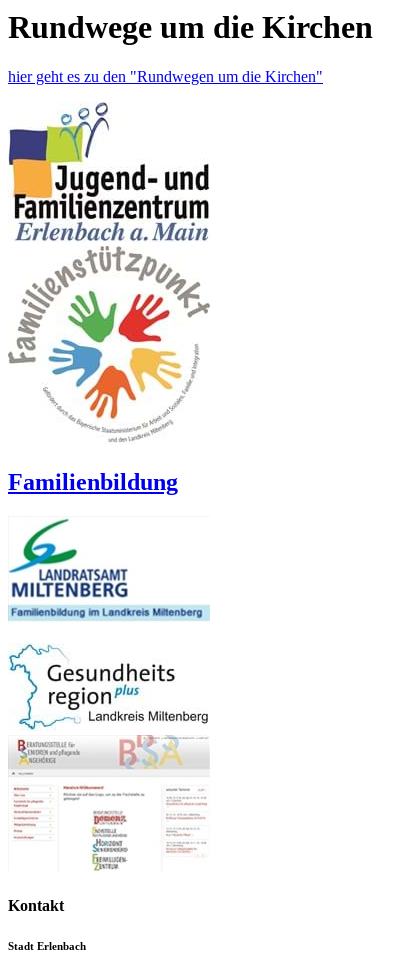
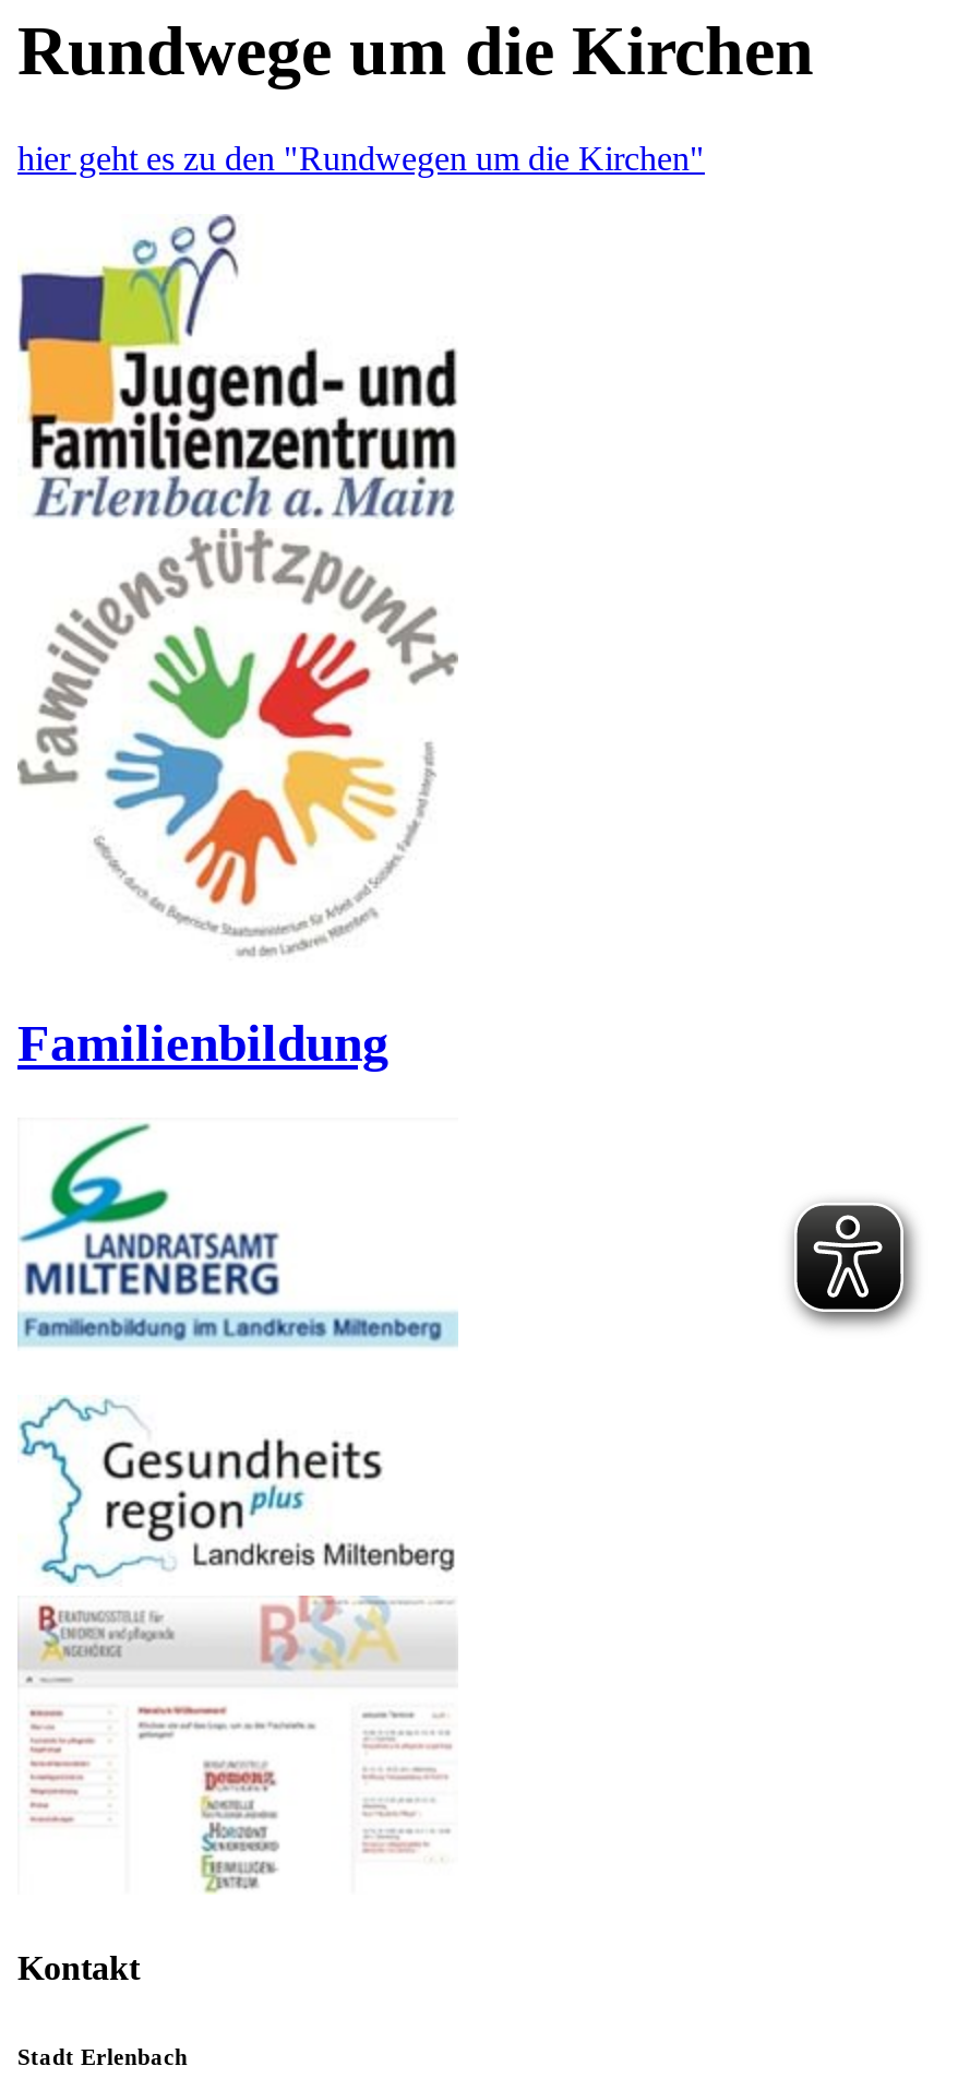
+ [image]
